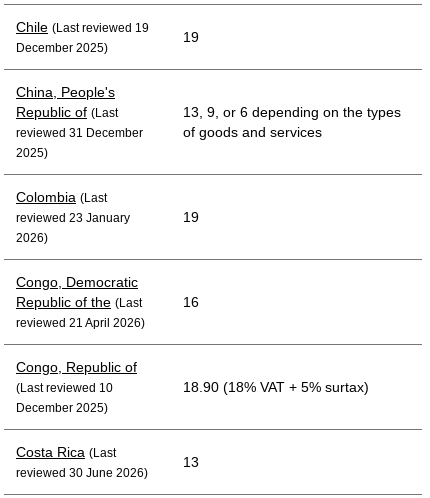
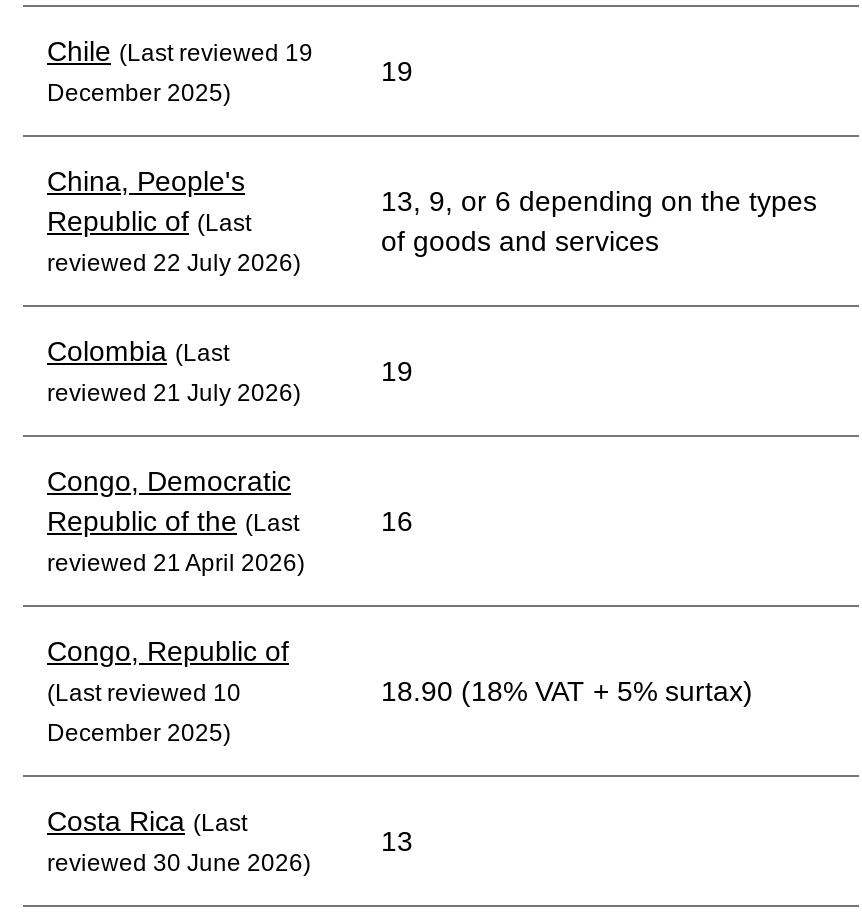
- reviewed 31 December
- 2025)
+ reviewed 22 July 2026)

- reviewed 23 January
- 2026)
+ reviewed 21 July 2026)
